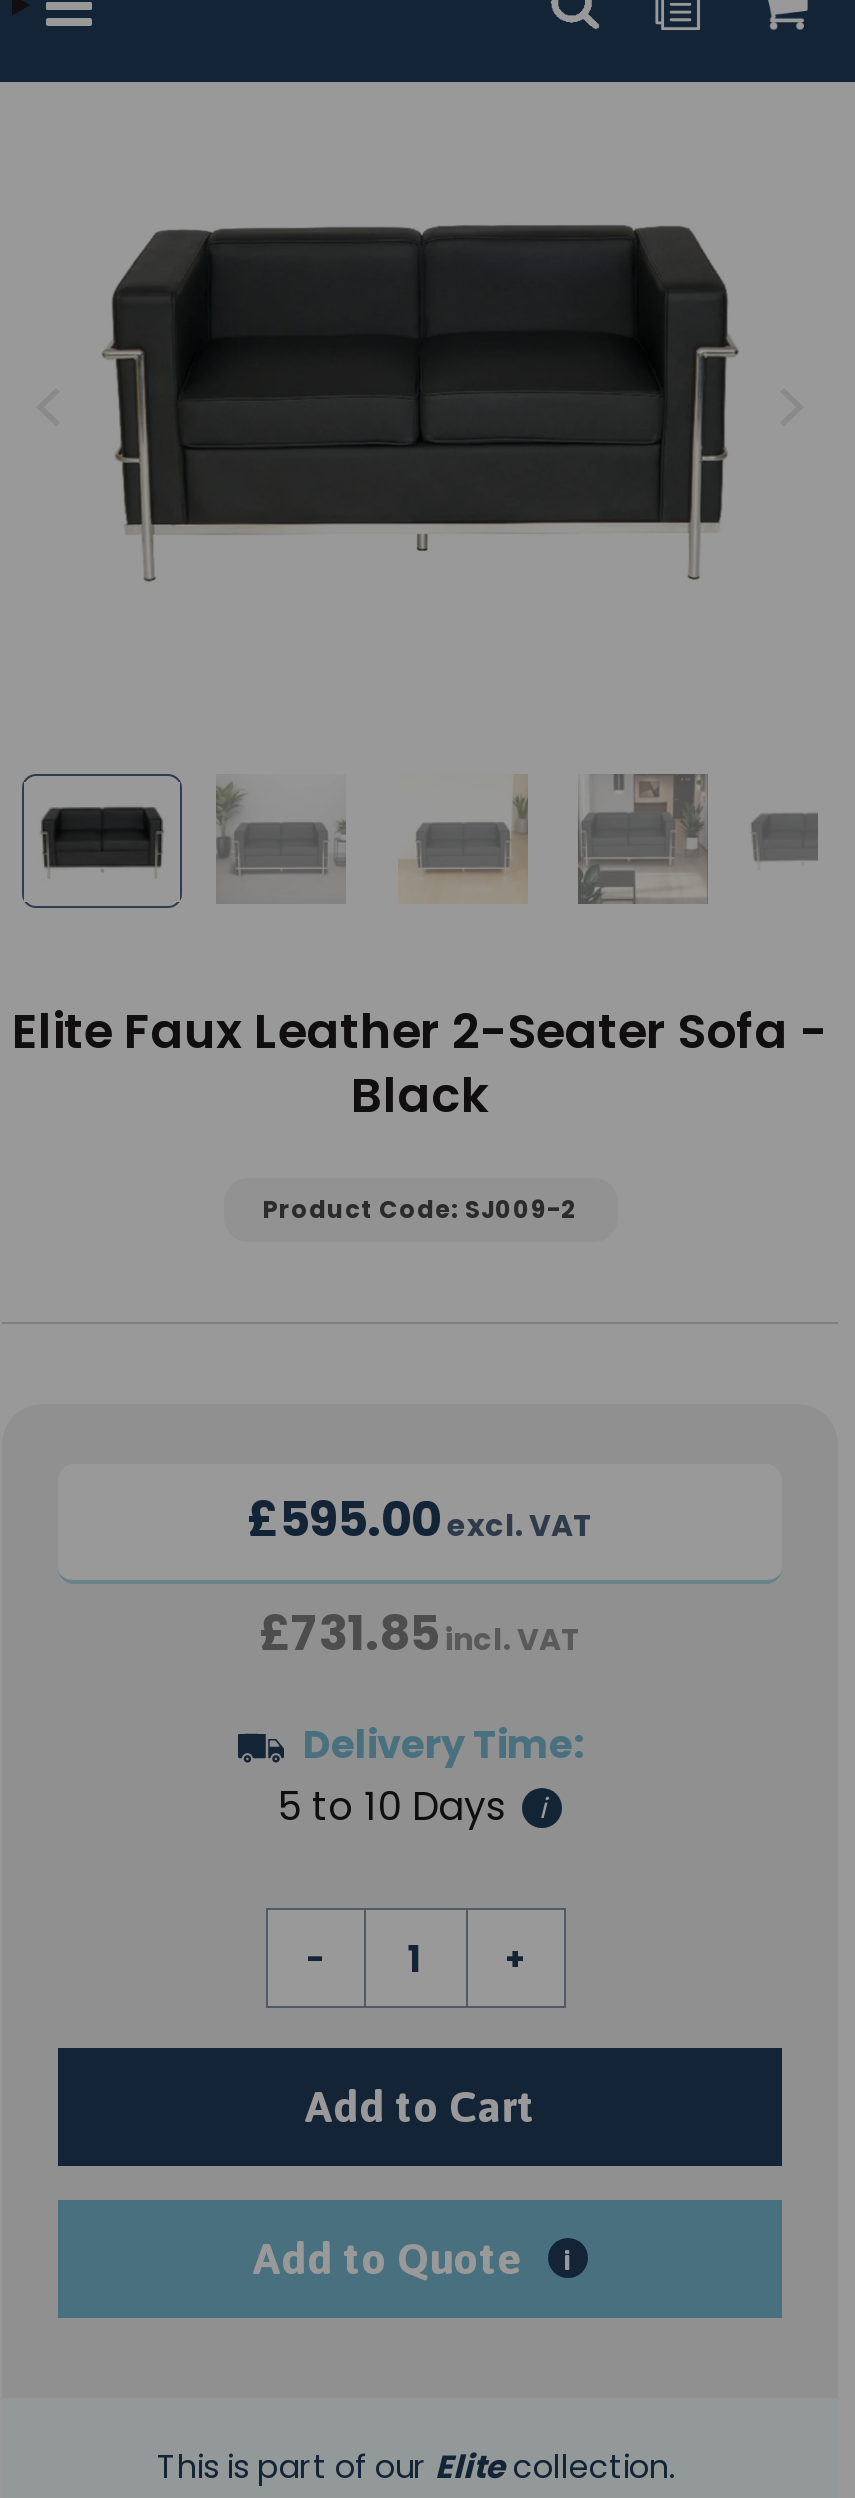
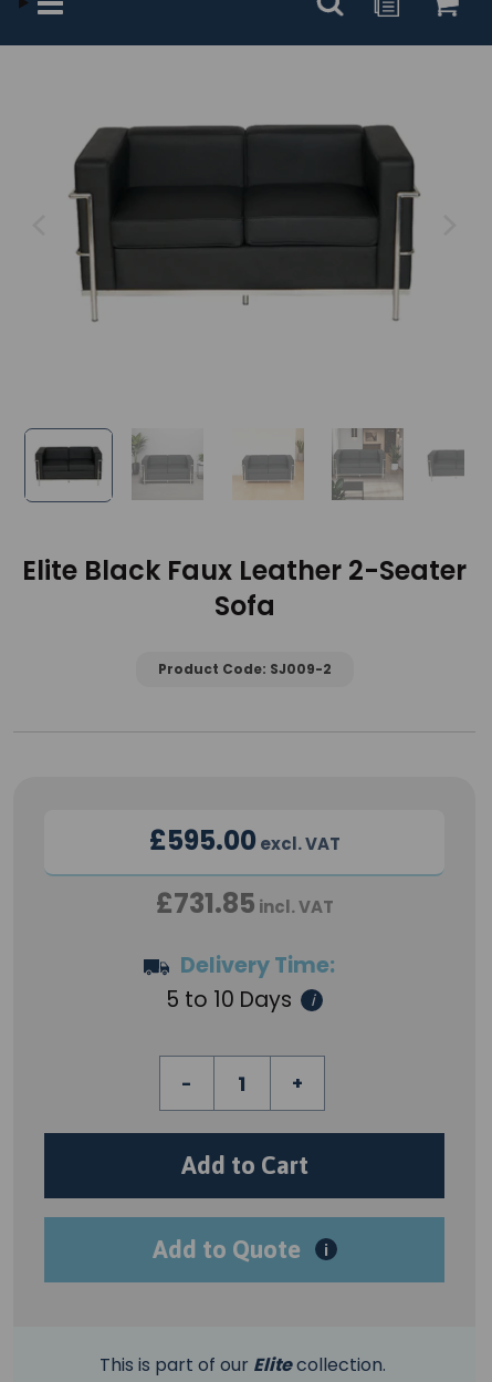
- Elite Faux Leather 2-Seater Sofa -
- Black
+ Elite Black Faux Leather 2-Seater
+ Sofa
